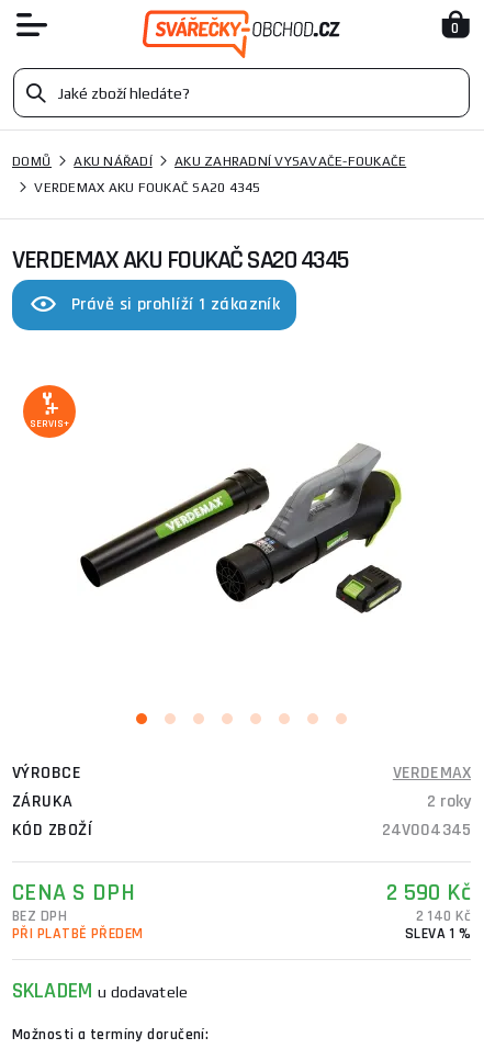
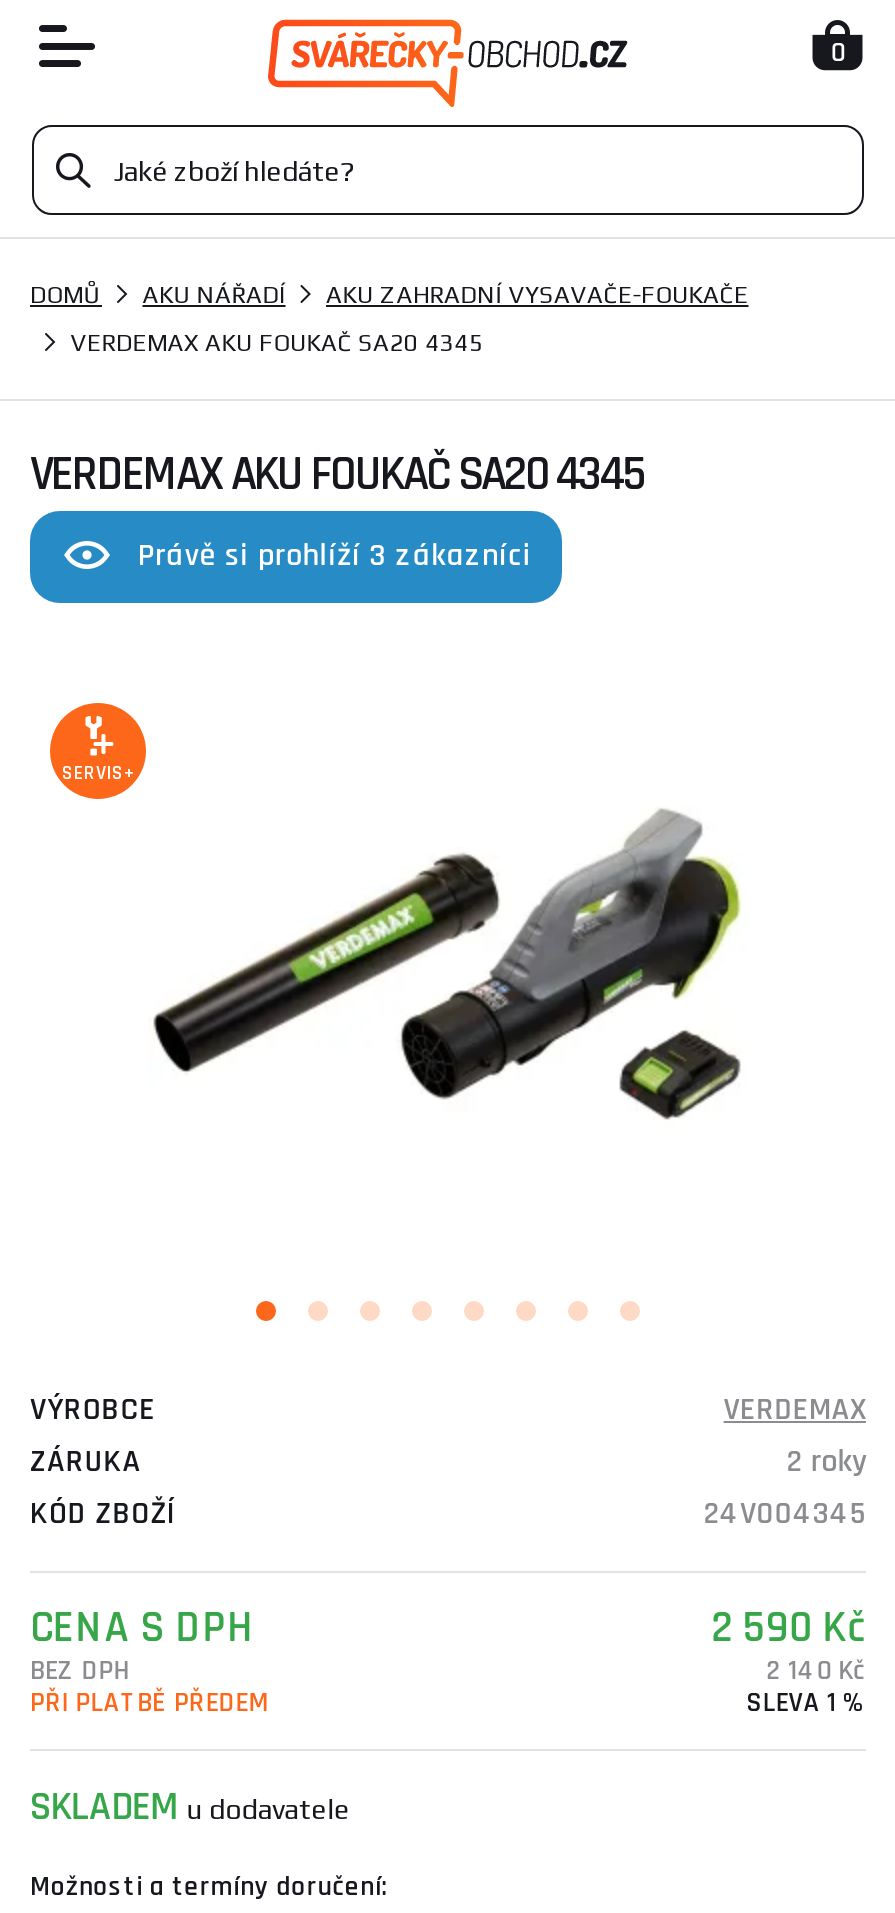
- Právě si prohlíží 1 zákazník
+ Právě si prohlíží 3 zákazníci
